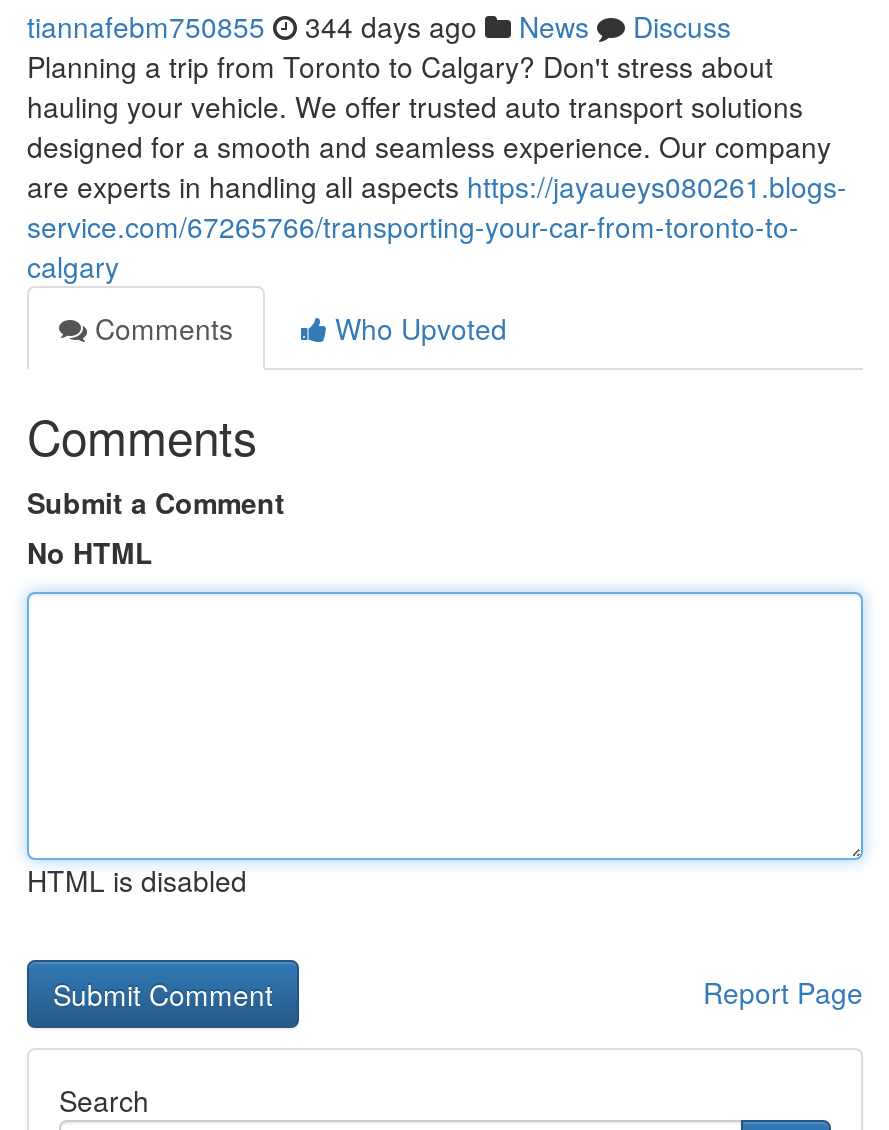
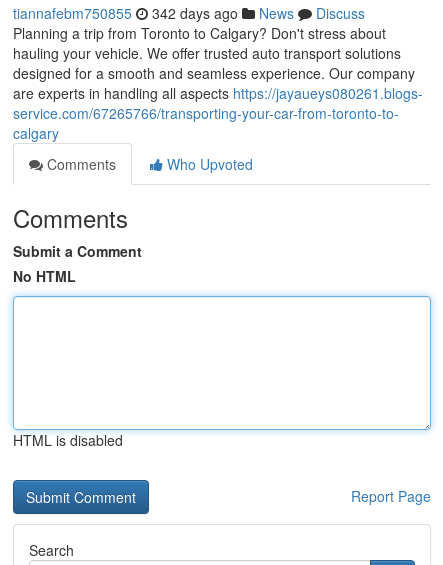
- tiannafebm750855 344 days ago News Discuss
+ tiannafebm750855 342 days ago News Discuss
